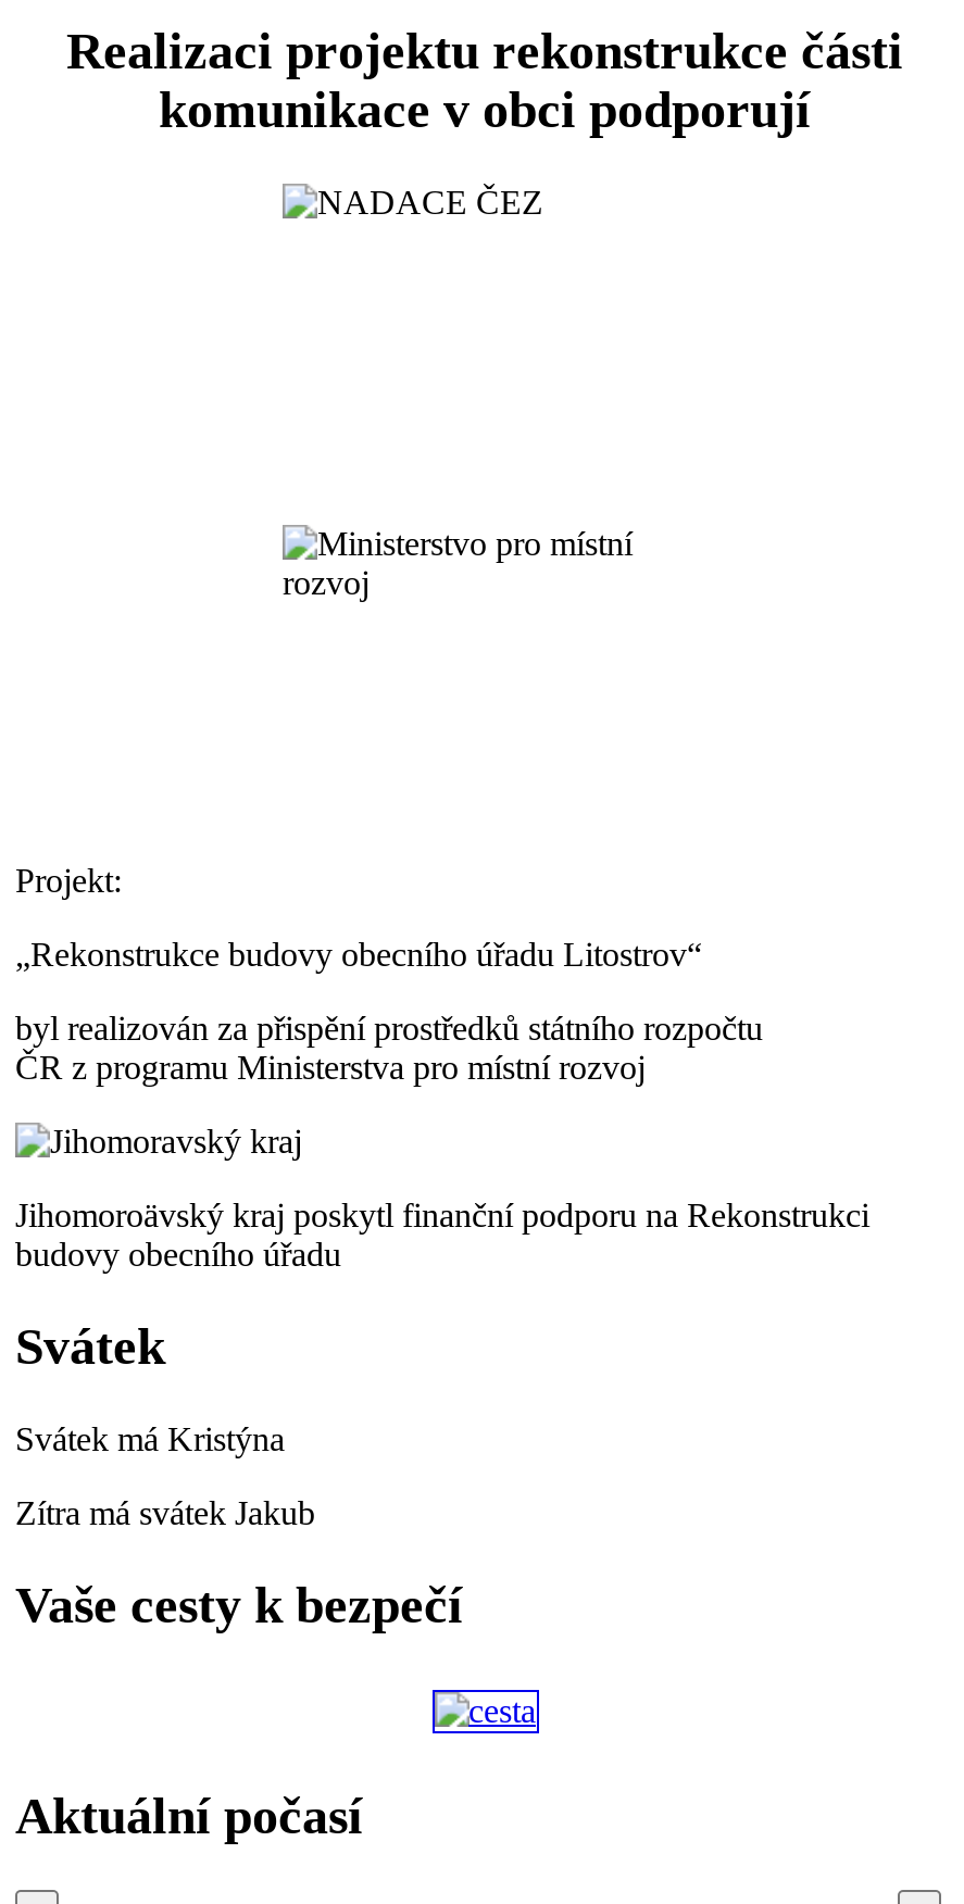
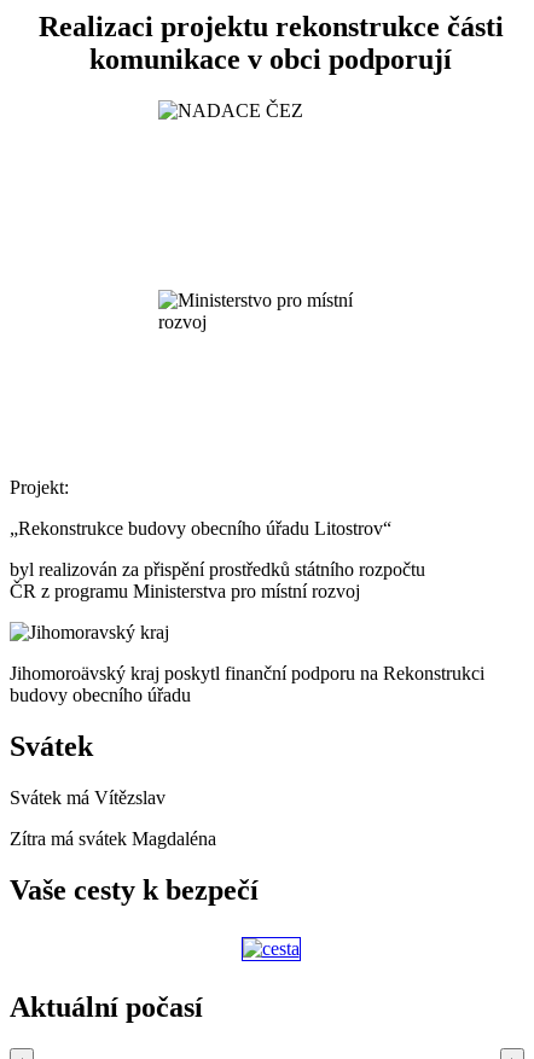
- Svátek má Kristýna
+ Svátek má Vítězslav

- Zítra má svátek Jakub
+ Zítra má svátek Magdaléna
